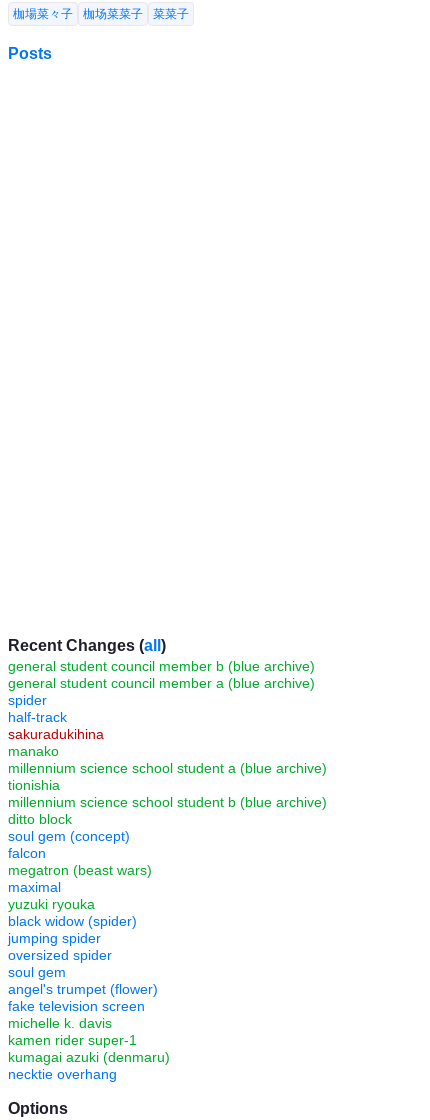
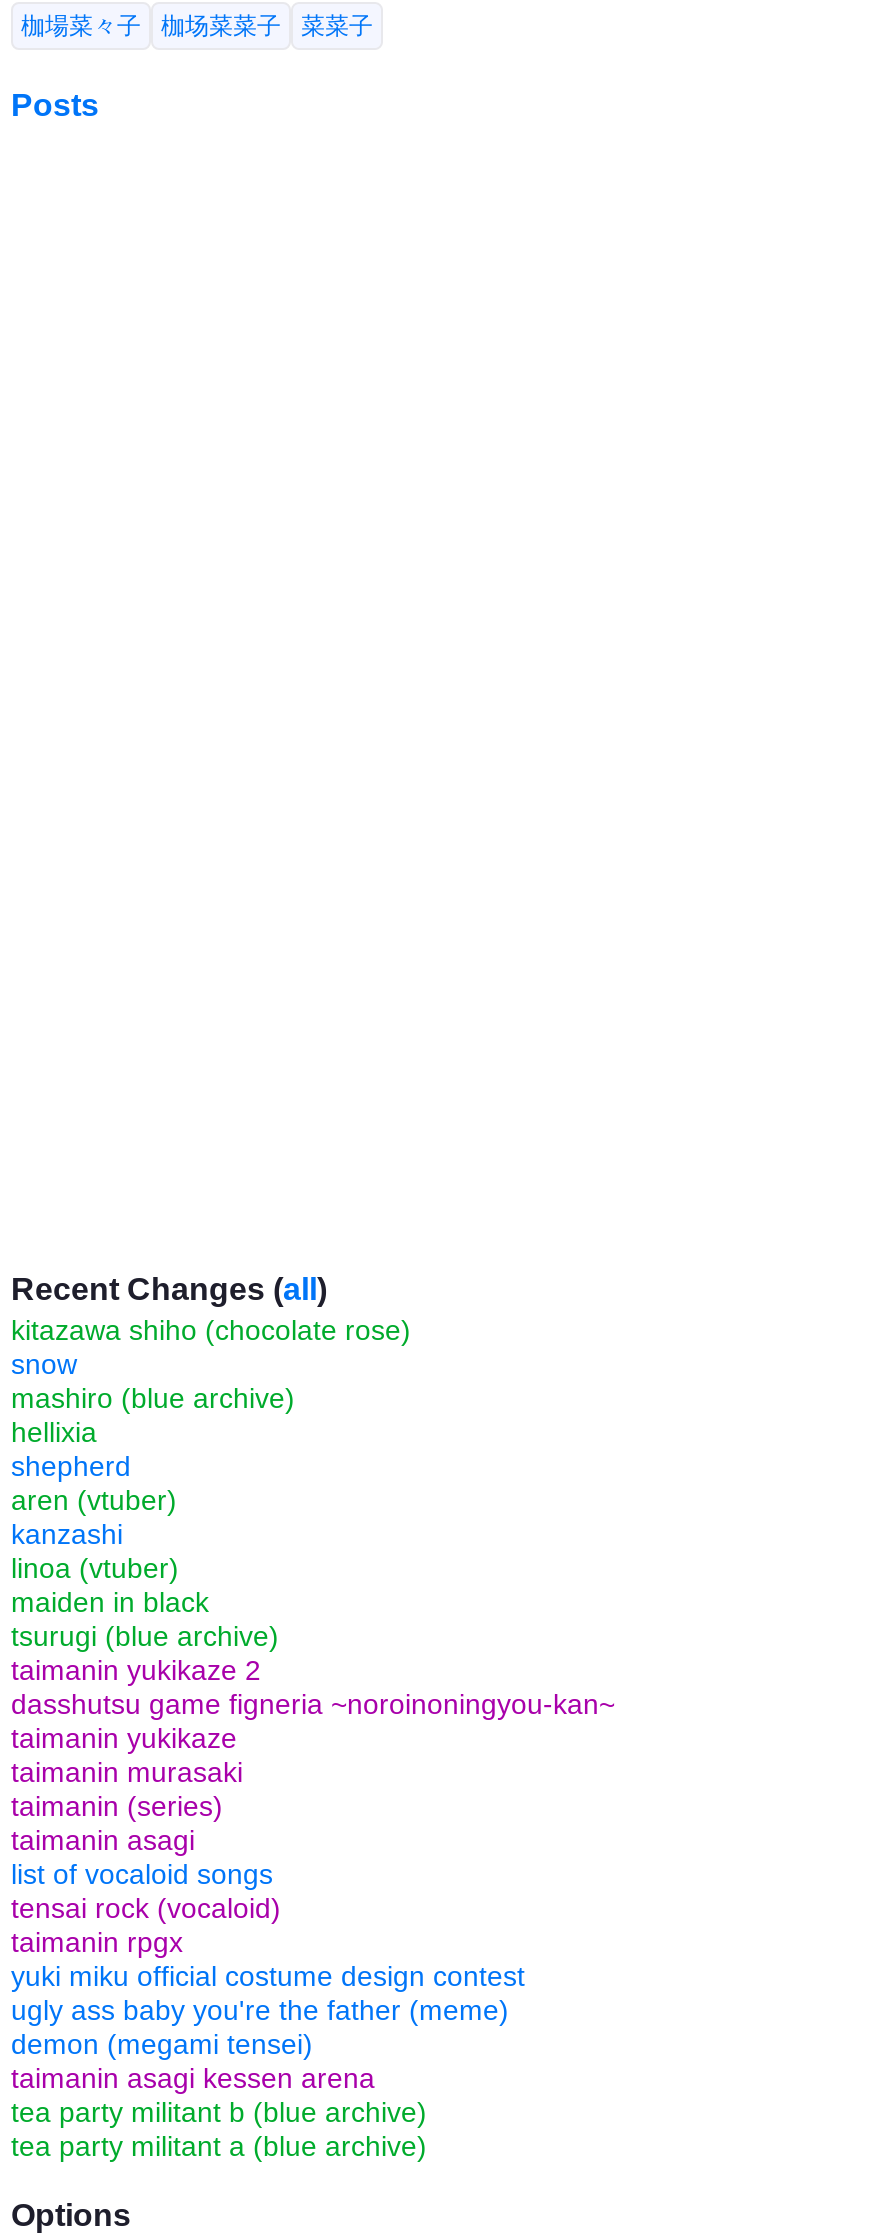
- general student council member b (blue archive)
- general student council member a (blue archive)
- spider
- half-track
- sakuradukihina
- manako
- millennium science school student a (blue archive)
- tionishia
- millennium science school student b (blue archive)
- ditto block
- soul gem (concept)
- falcon
- megatron (beast wars)
- maximal
- yuzuki ryouka
- black widow (spider)
- jumping spider
- oversized spider
- soul gem
- angel's trumpet (flower)
- fake television screen
- michelle k. davis
- kamen rider super-1
- kumagai azuki (denmaru)
- necktie overhang
+ kitazawa shiho (chocolate rose)
+ snow
+ mashiro (blue archive)
+ hellixia
+ shepherd
+ aren (vtuber)
+ kanzashi
+ linoa (vtuber)
+ maiden in black
+ tsurugi (blue archive)
+ taimanin yukikaze 2
+ dasshutsu game figneria ~noroinoningyou-kan~
+ taimanin yukikaze
+ taimanin murasaki
+ taimanin (series)
+ taimanin asagi
+ list of vocaloid songs
+ tensai rock (vocaloid)
+ taimanin rpgx
+ yuki miku official costume design contest
+ ugly ass baby you're the father (meme)
+ demon (megami tensei)
+ taimanin asagi kessen arena
+ tea party militant b (blue archive)
+ tea party militant a (blue archive)
